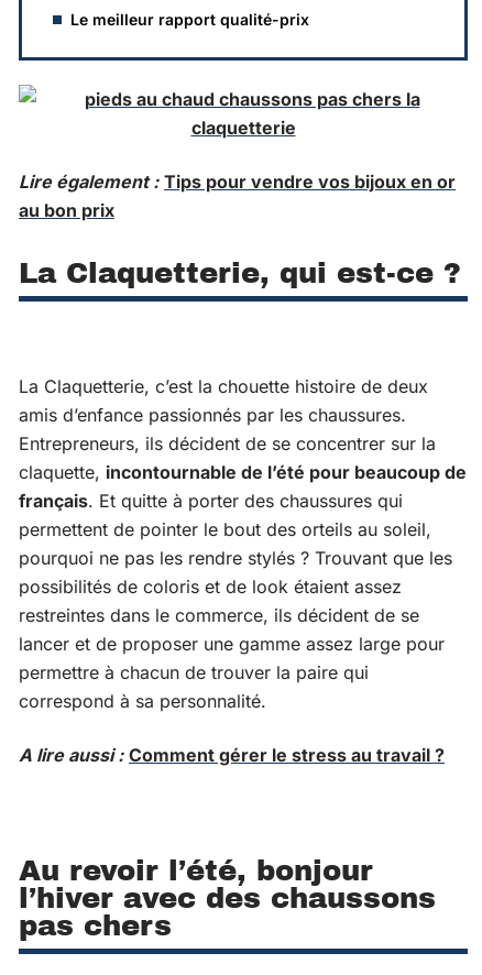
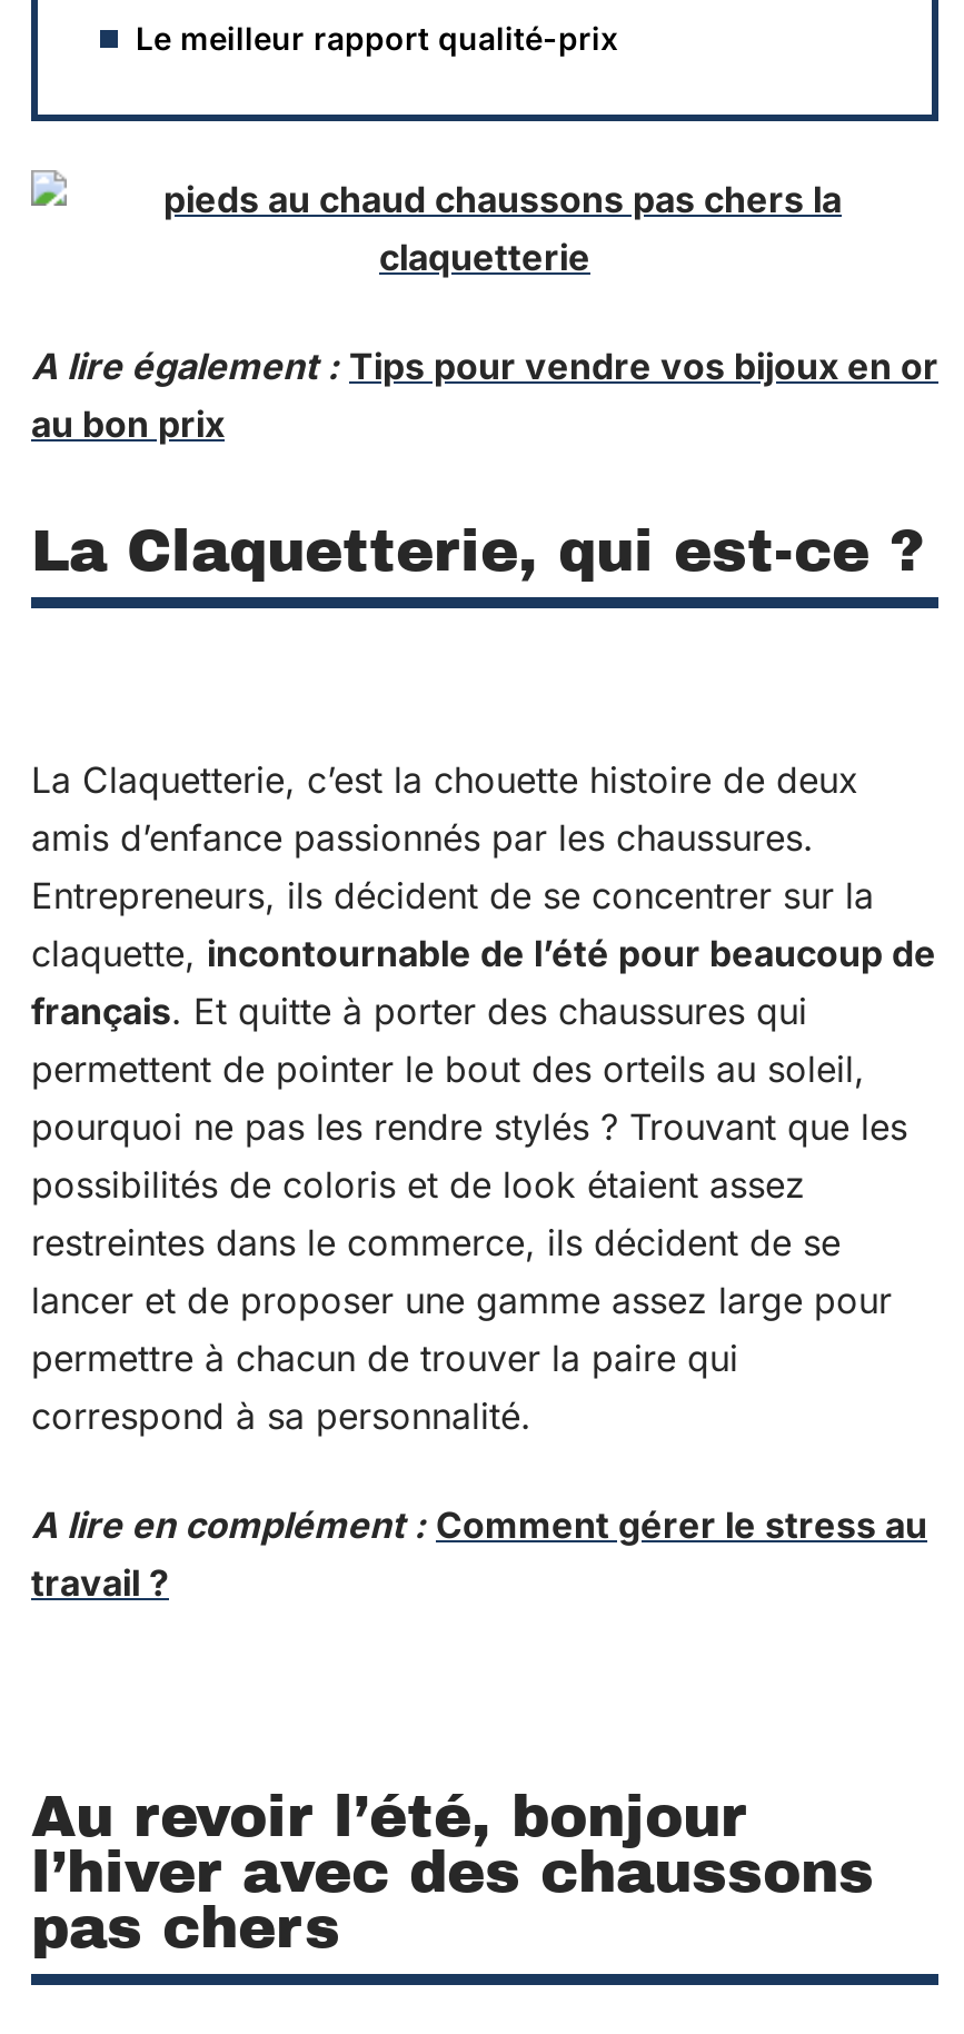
- Lire également : Tips pour vendre vos bijoux en or
+ A lire également : Tips pour vendre vos bijoux en or

- A lire aussi : Comment gérer le stress au travail ?
+ A lire en complément : Comment gérer le stress au
+ travail ?
